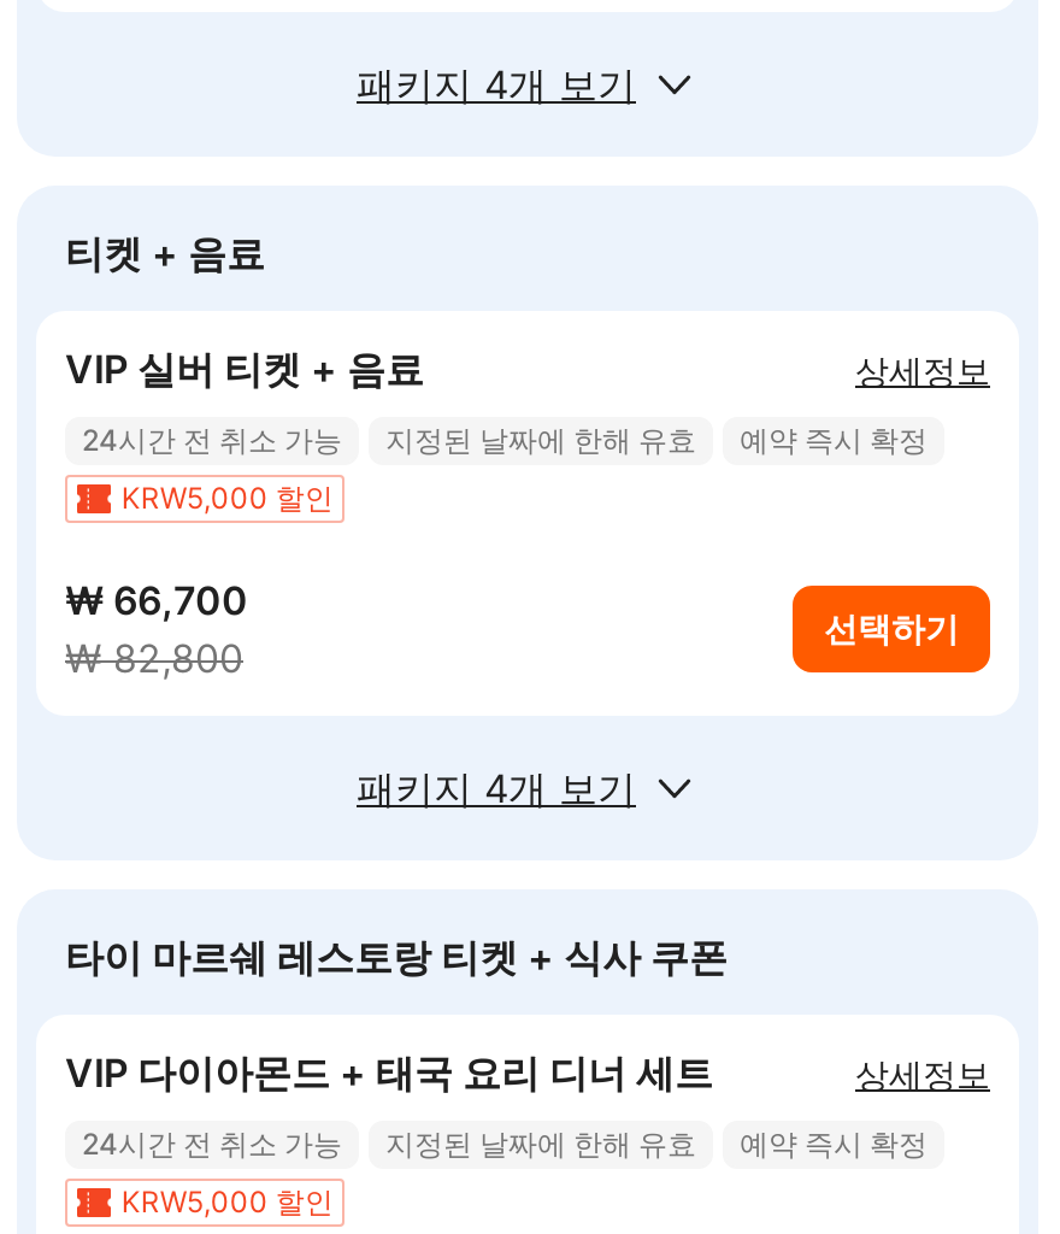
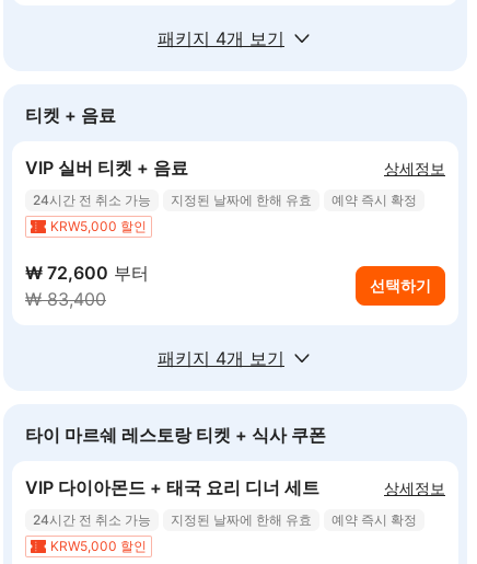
- ₩ 66,700
- ₩ 82,800
+ ₩ 72,600 부터
+ ₩ 83,400
